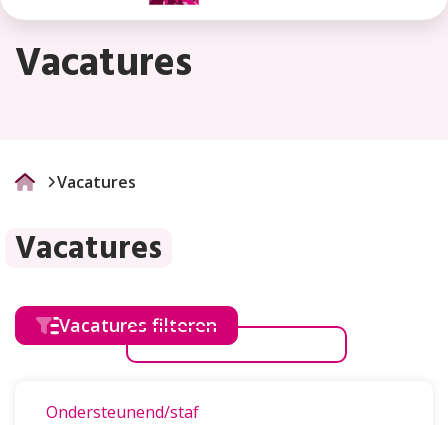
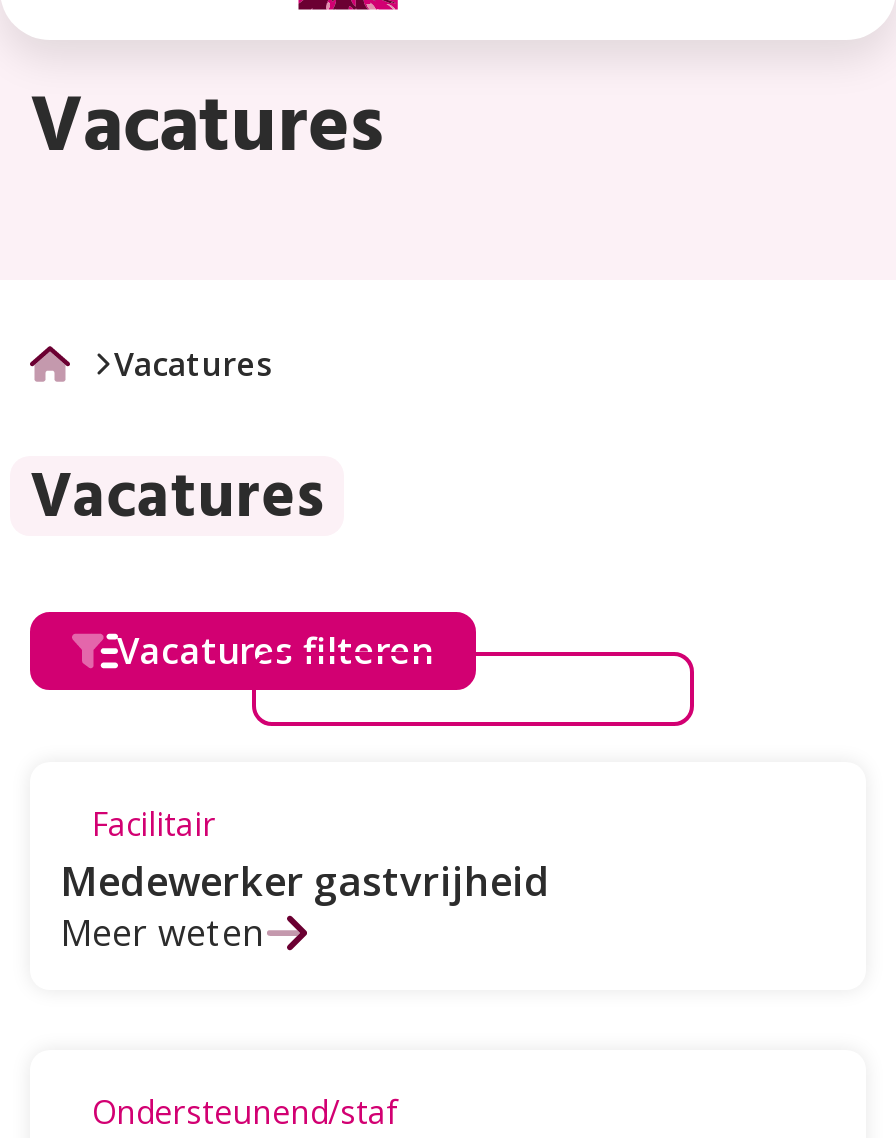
+ Medewerker gastvrijheid

+ Facilitair
+ Meer weten
